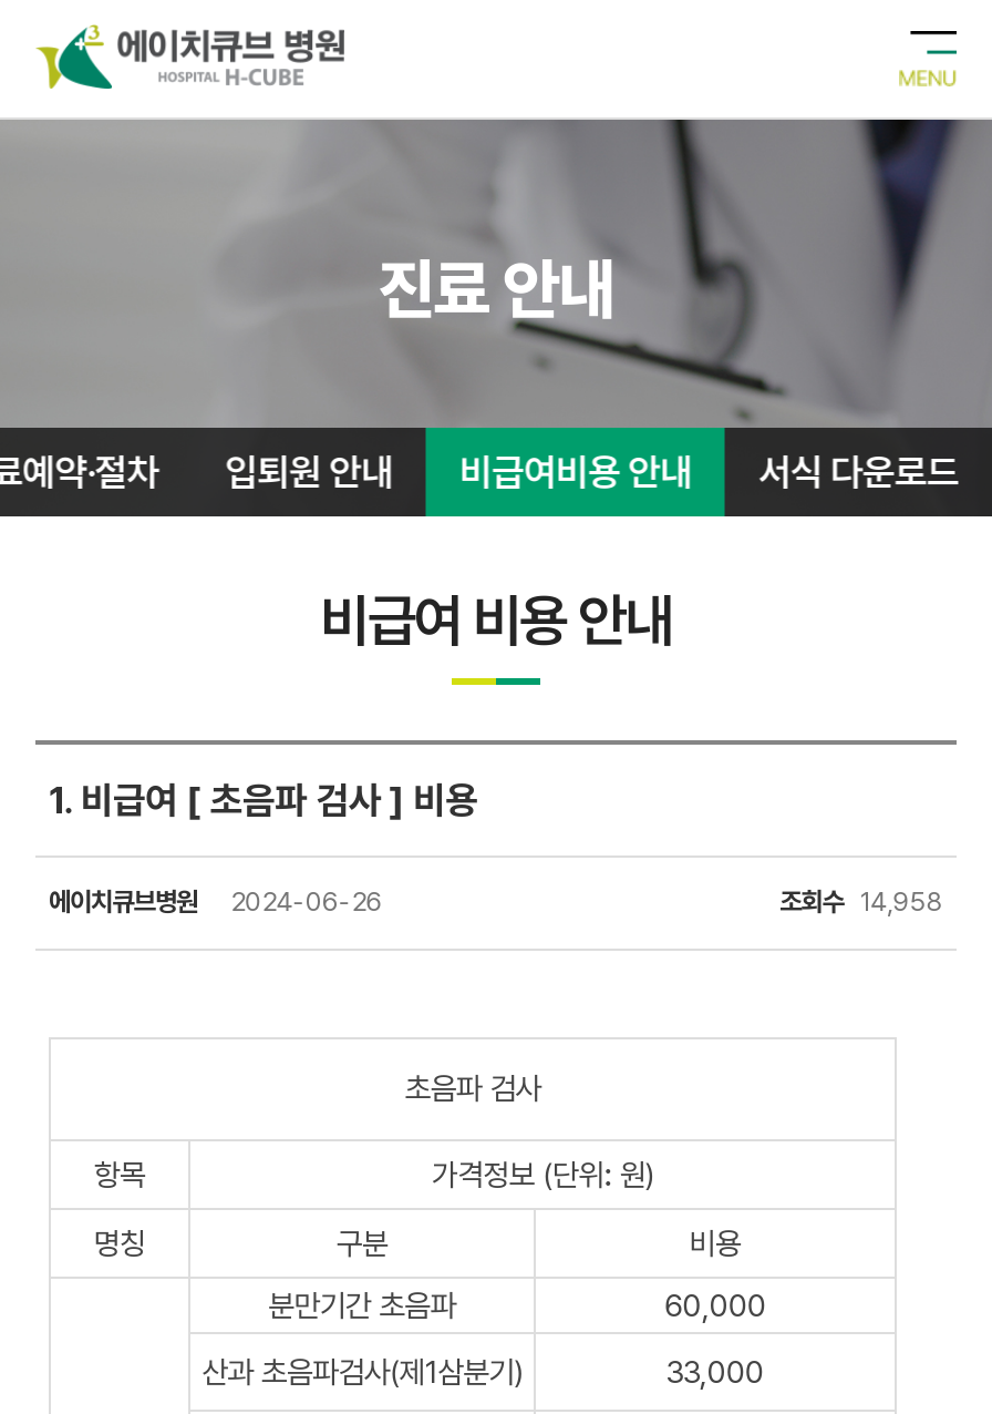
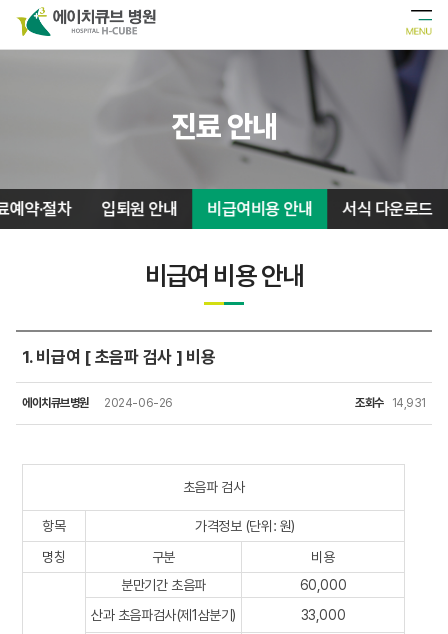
- 조회수 14,958
+ 조회수 14,931
